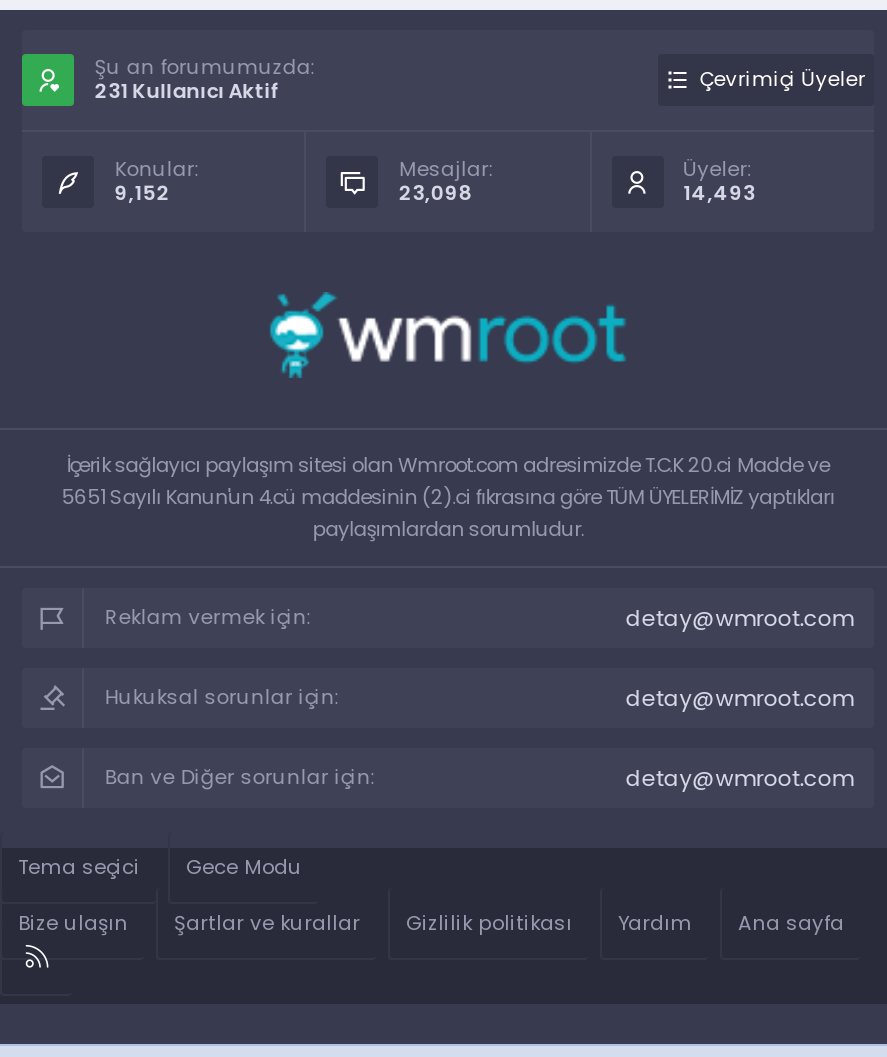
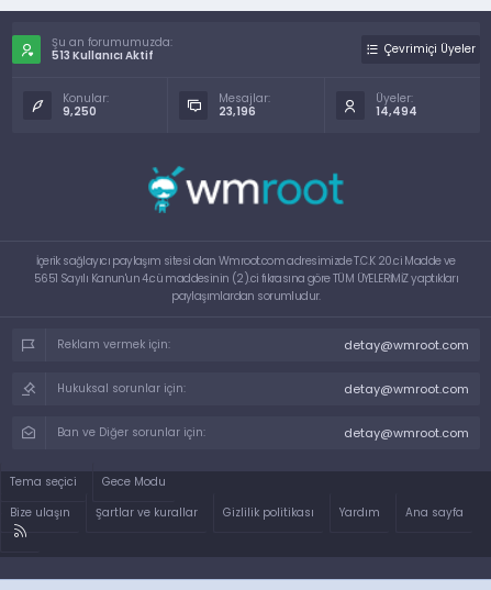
- 231 Kullanıcı Aktif
+ 513 Kullanıcı Aktif

- 9,152
+ 9,250

- 23,098
+ 23,196

- 14,493
+ 14,494
